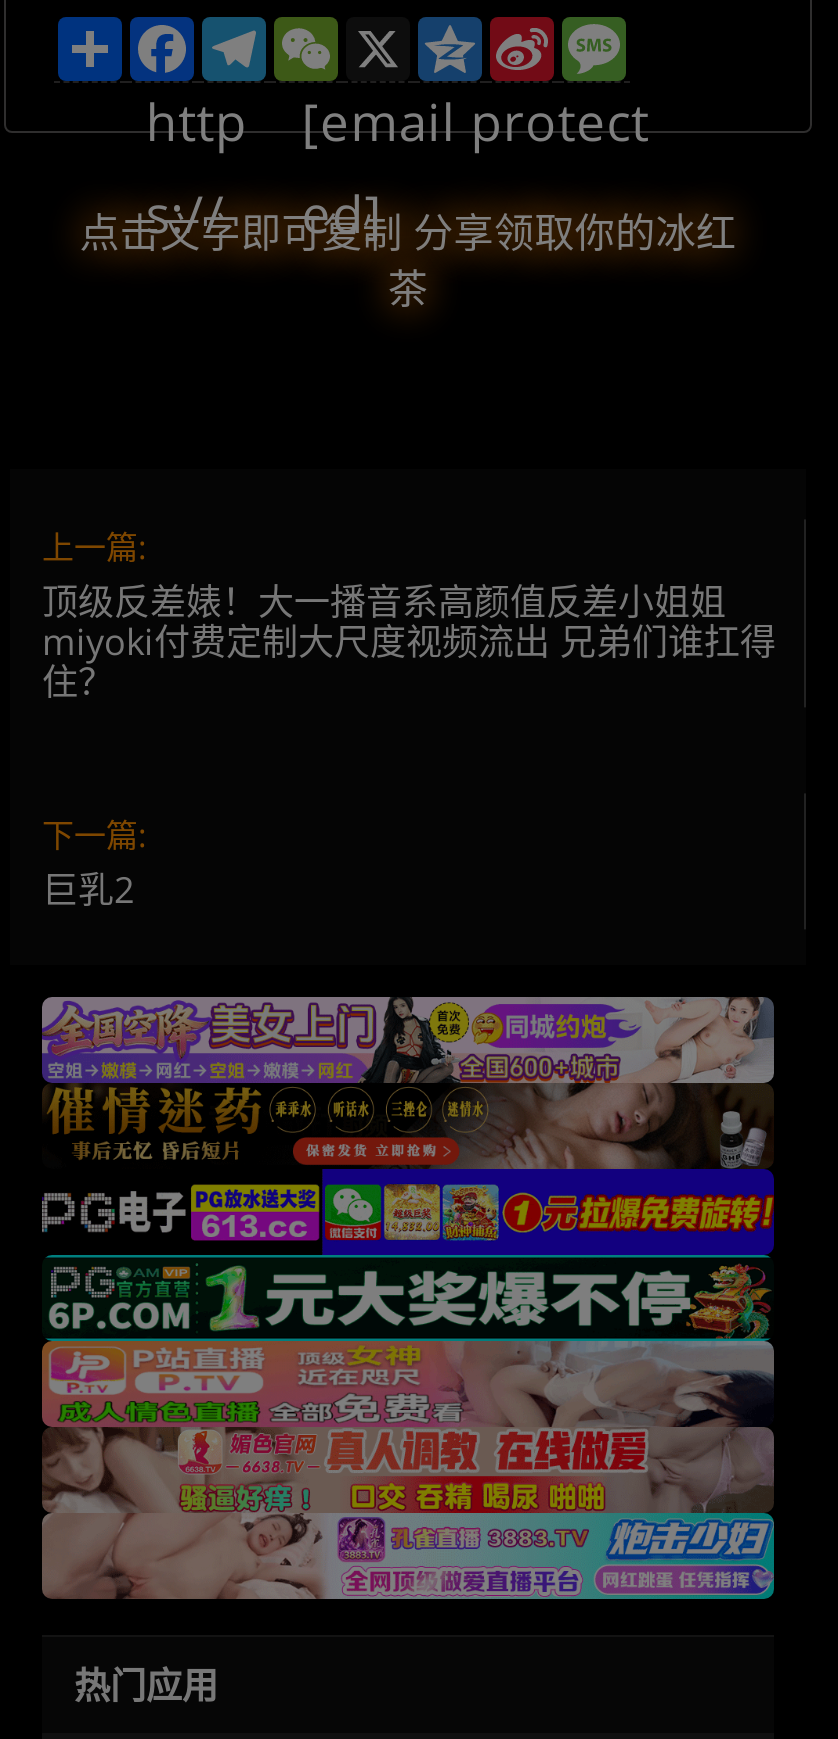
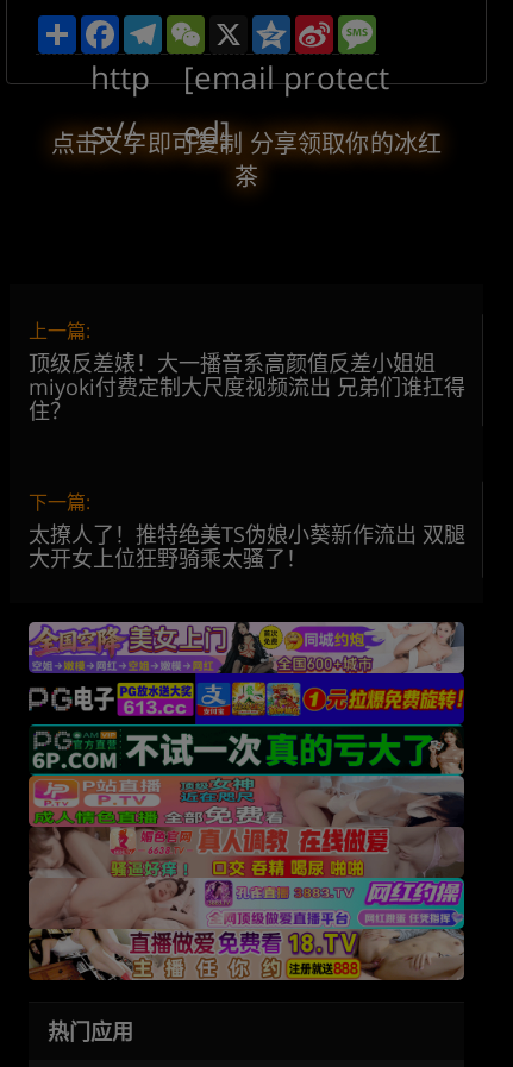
- 巨乳2
+ 太撩人了！推特绝美TS伪娘小葵新作流出 双腿
+ 大开女上位狂野骑乘太骚了！

- [image]
+ [image]
